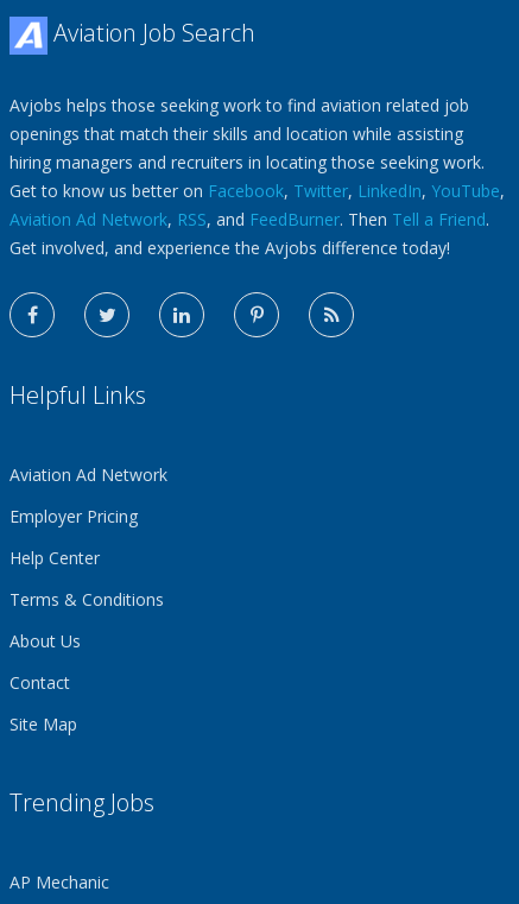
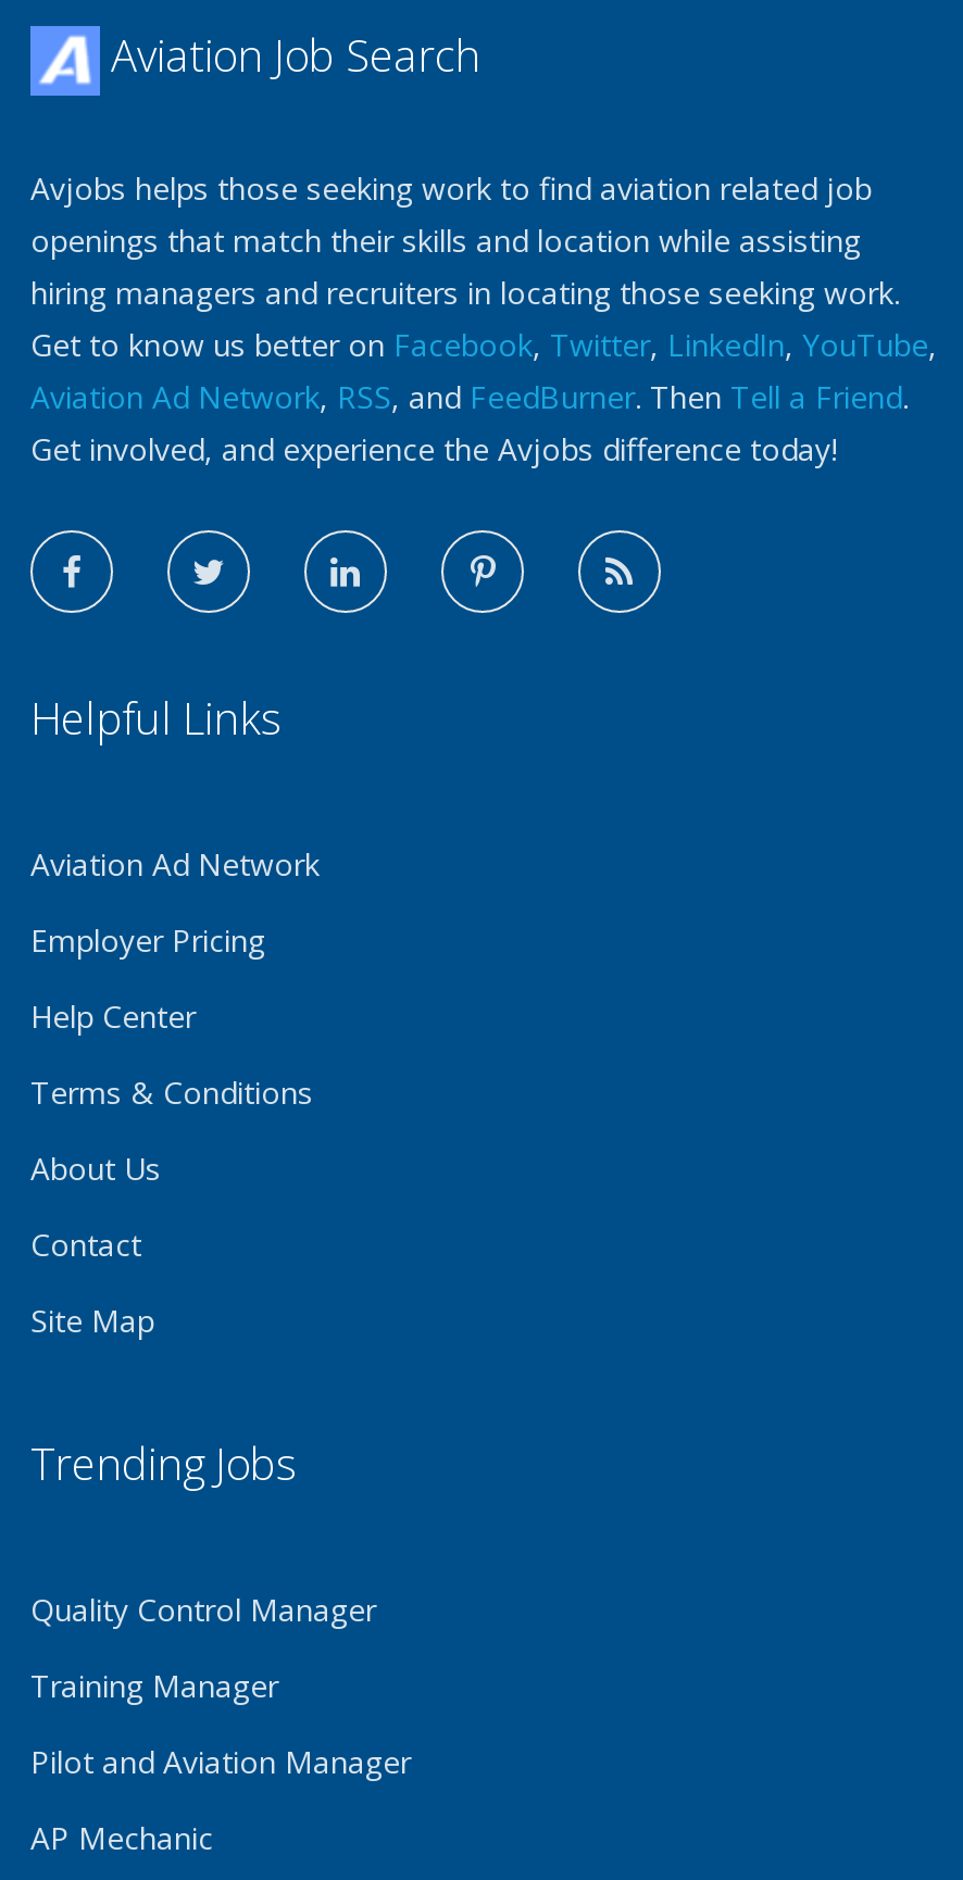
+ Quality Control Manager
+ Training Manager
+ Pilot and Aviation Manager
